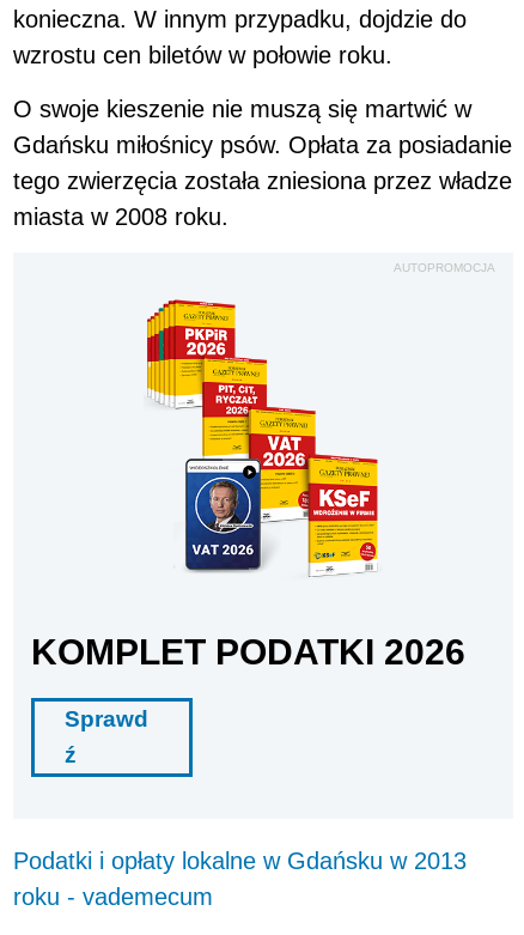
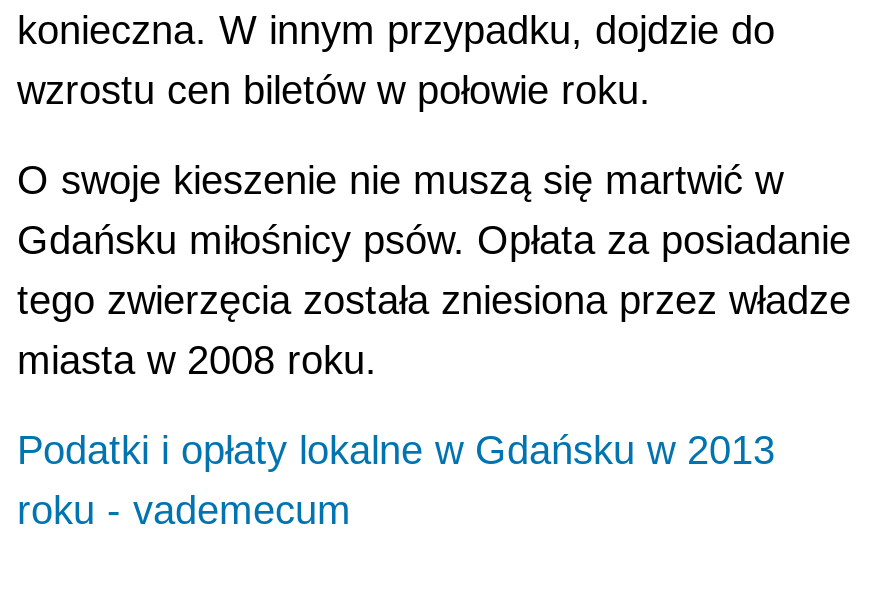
- AUTOPROMOCJA

- [image]

- KOMPLET PODATKI 2026
- Sprawd
- ź
